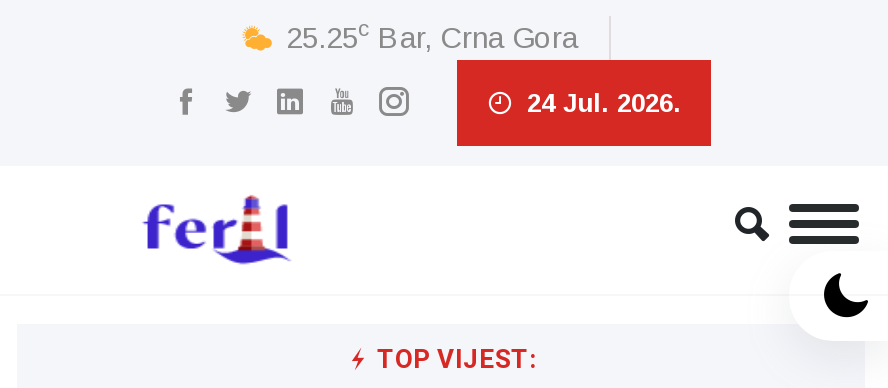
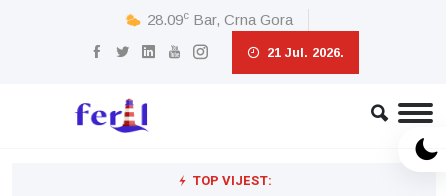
- 25.25c Bar, Crna Gora
+ 28.09c Bar, Crna Gora

- 24 Jul. 2026.
+ 21 Jul. 2026.
